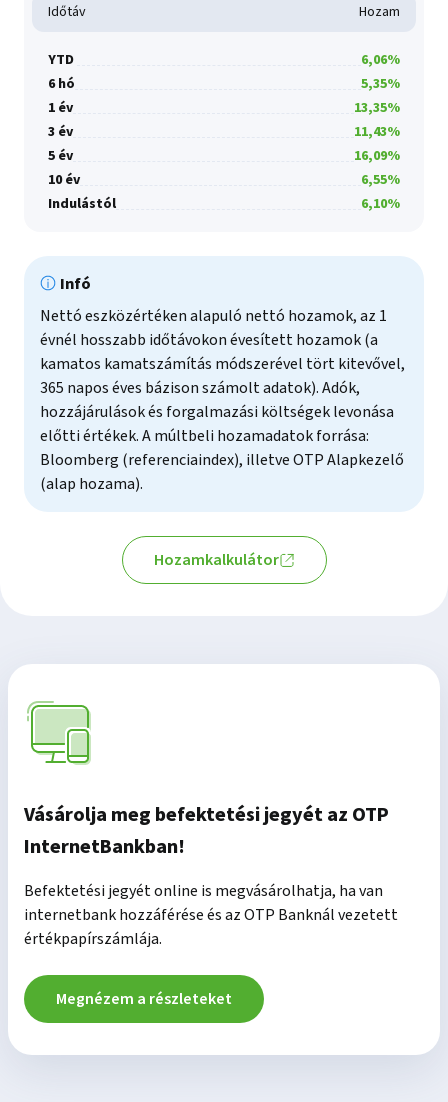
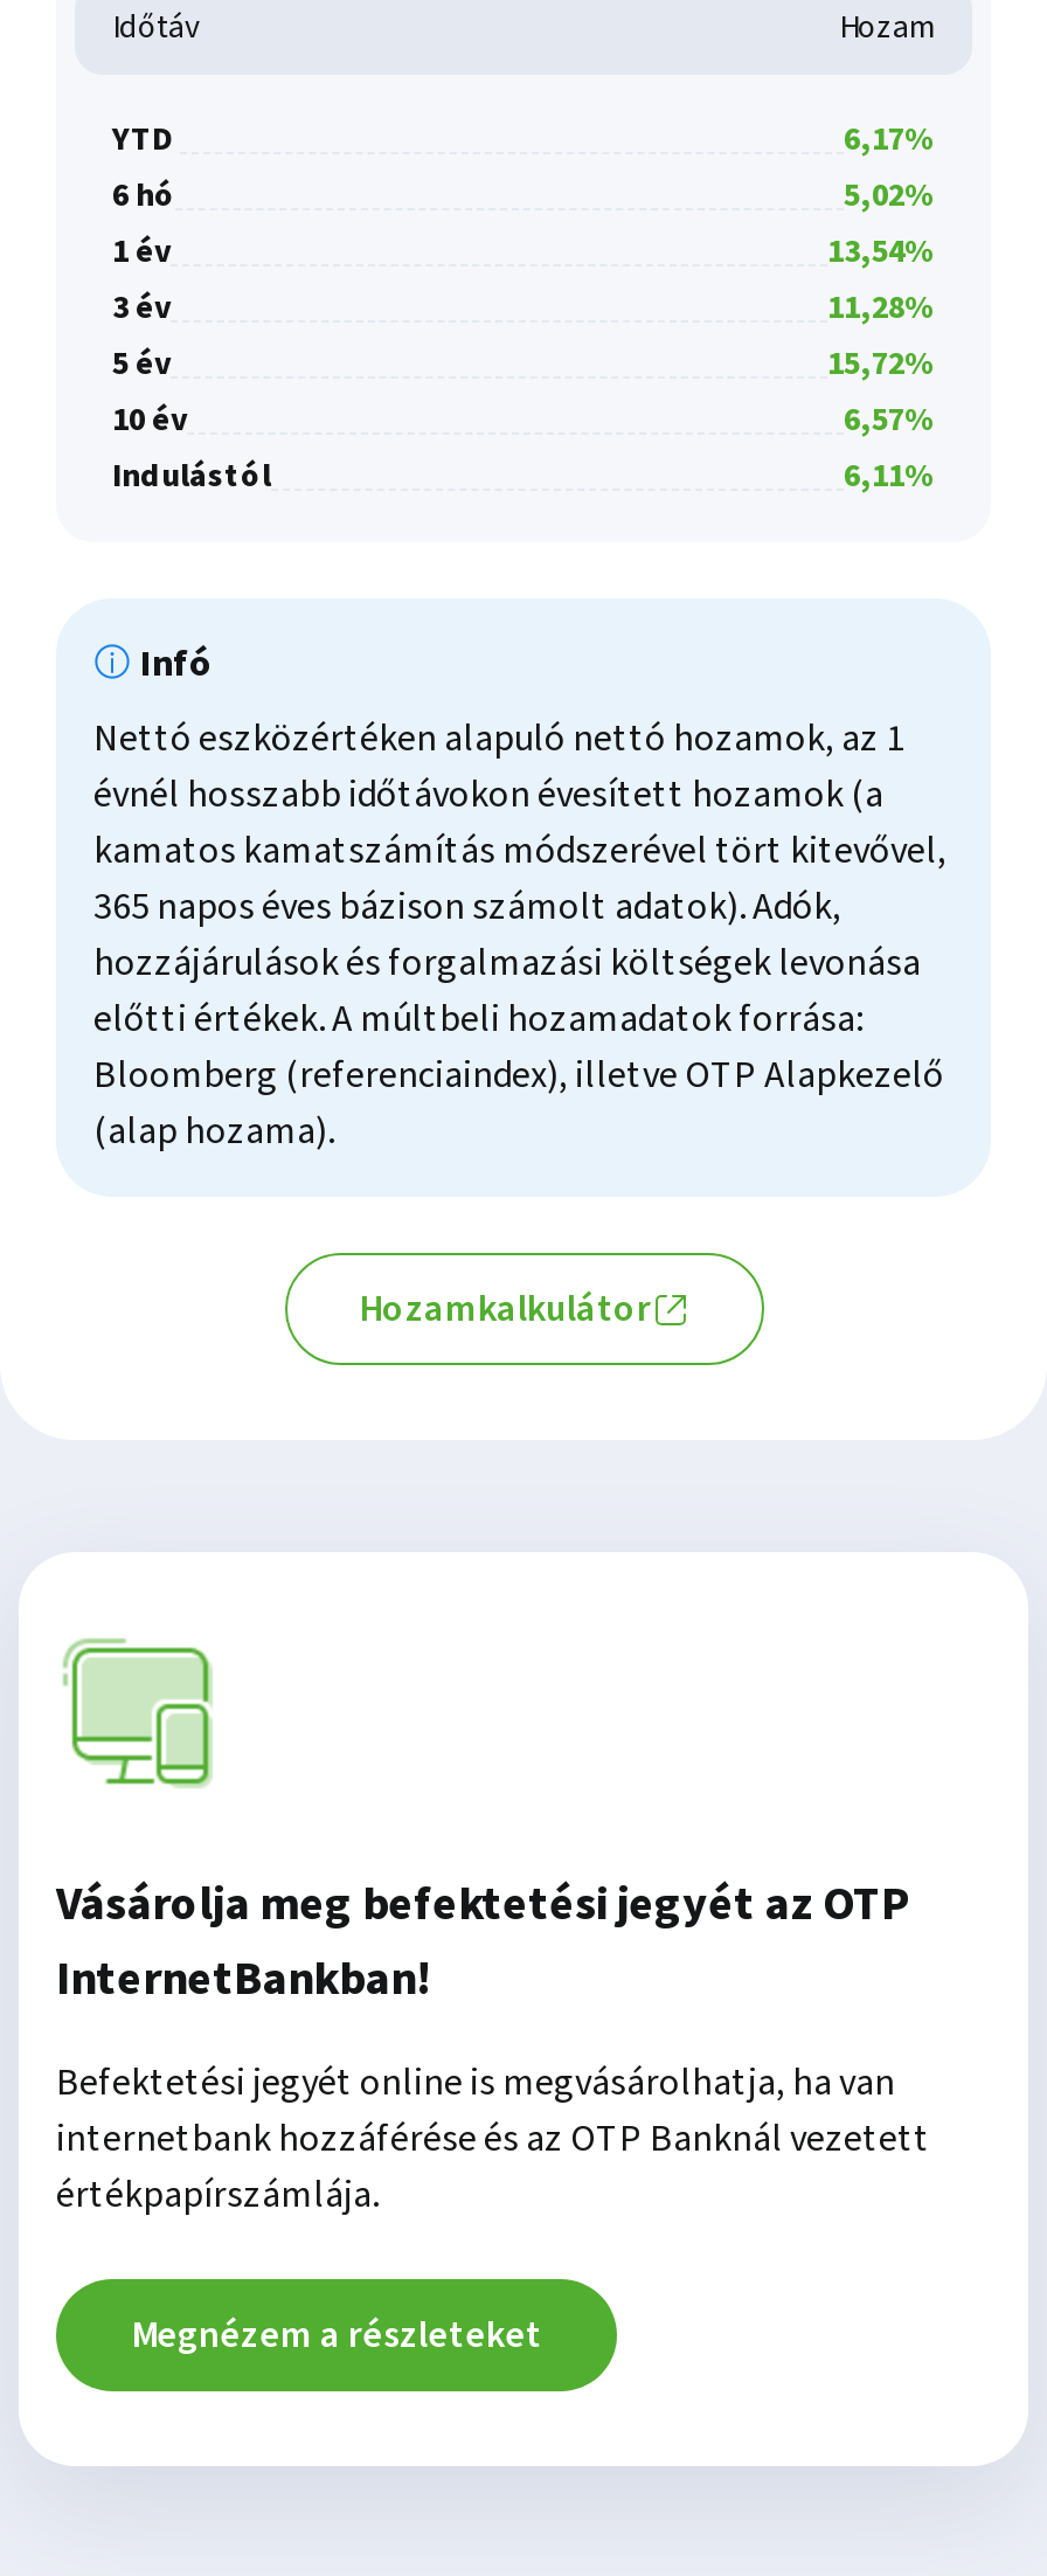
- 6,06%
+ 6,17%

- 5,35%
+ 5,02%

- 13,35%
+ 13,54%

- 11,43%
+ 11,28%

- 16,09%
+ 15,72%

- 6,55%
+ 6,57%

- 6,10%
+ 6,11%
